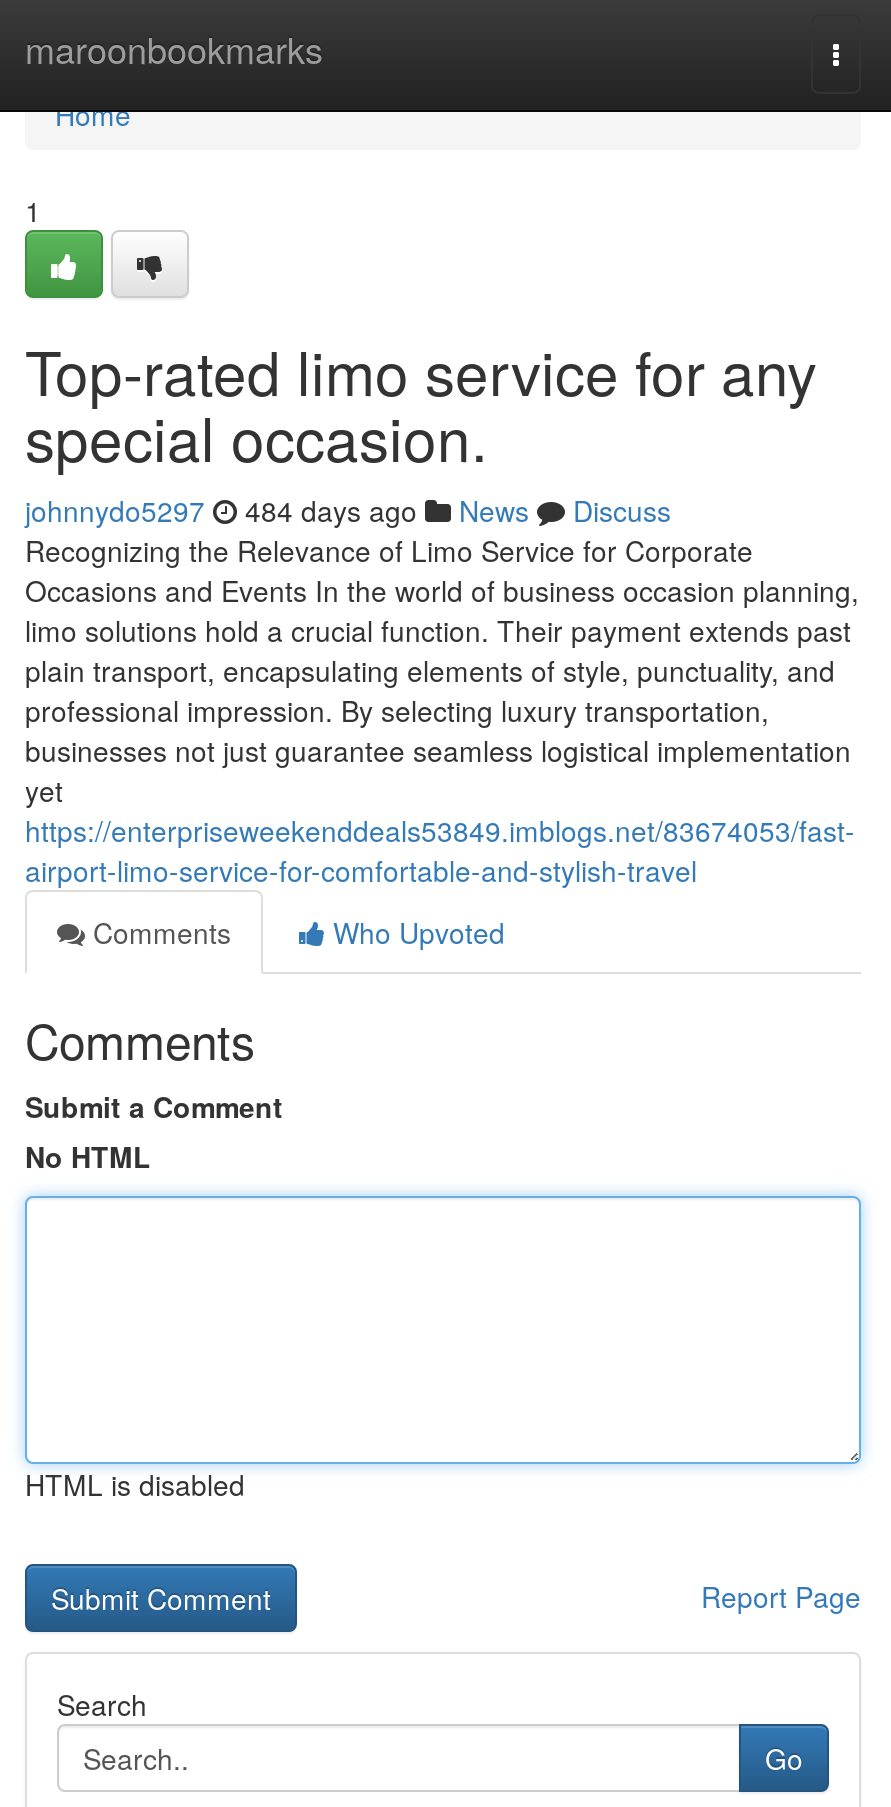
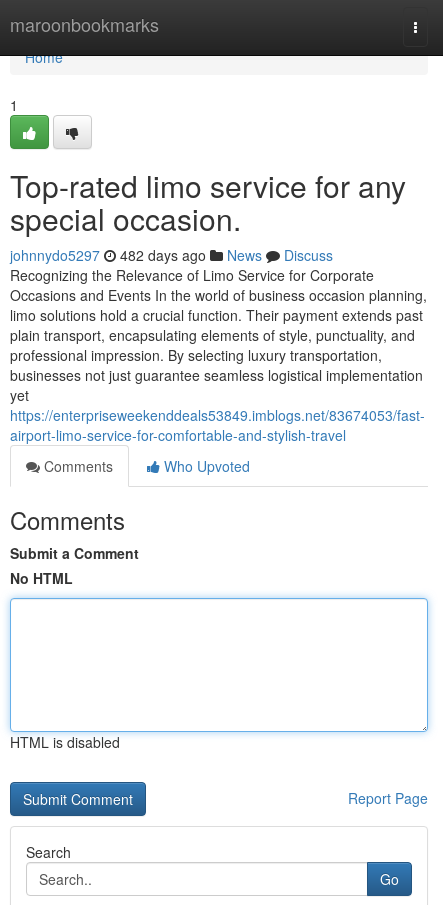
- johnnydo5297 484 days ago News Discuss
+ johnnydo5297 482 days ago News Discuss
